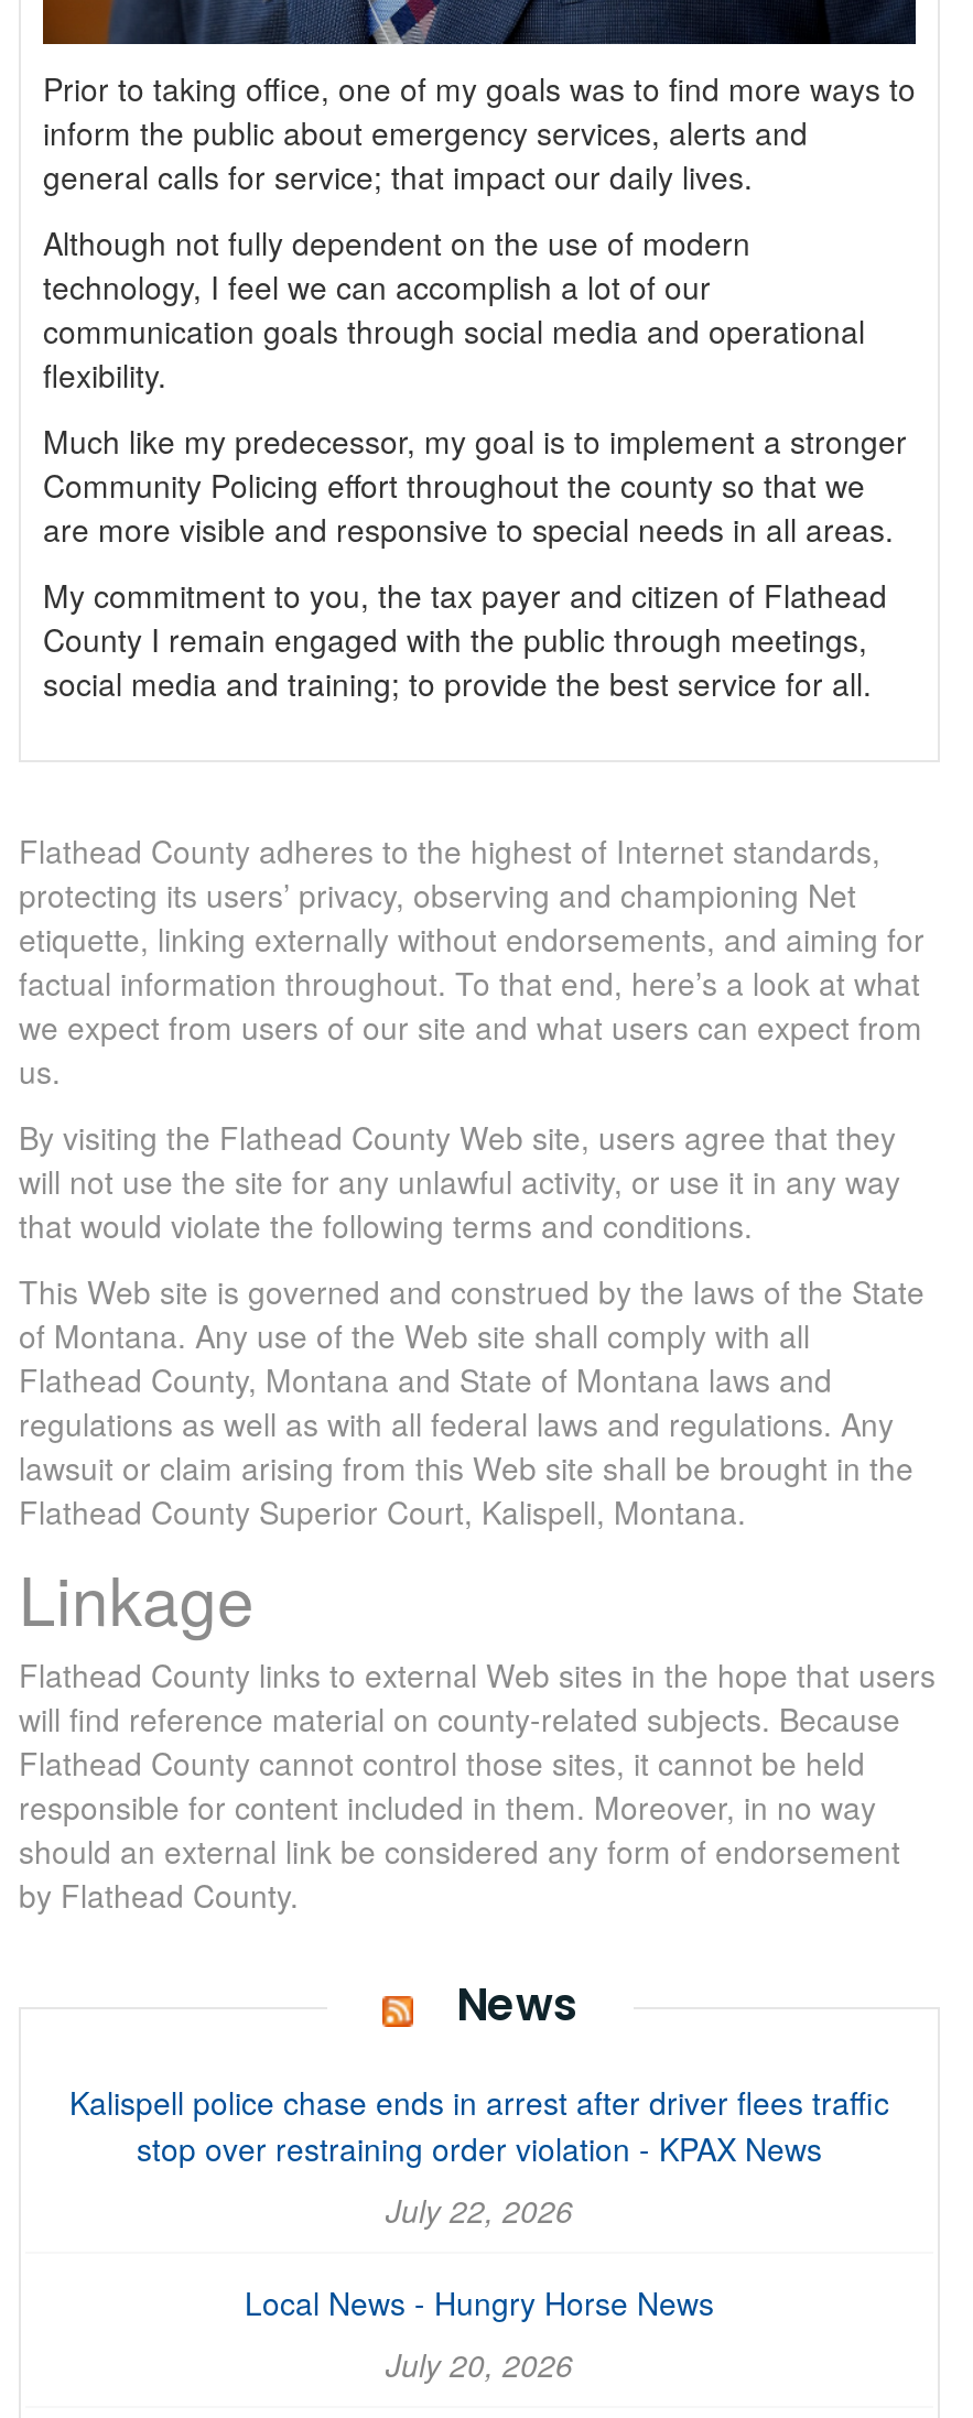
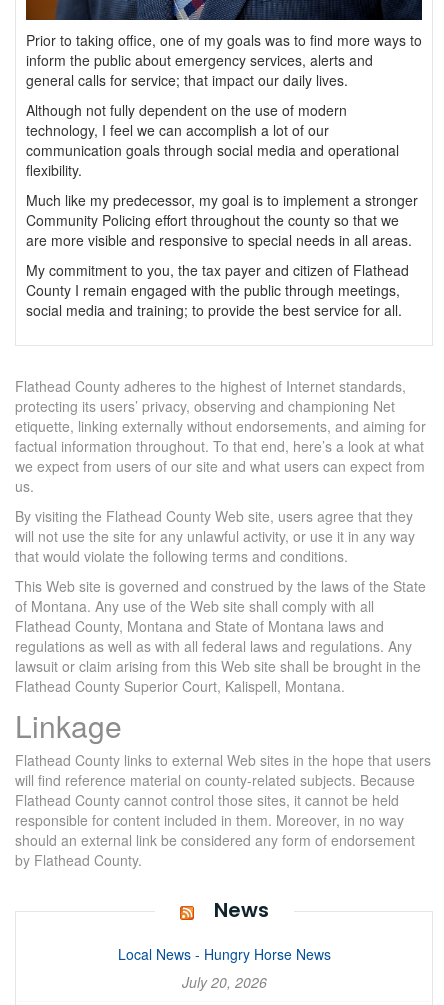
- Kalispell police chase ends in arrest after driver flees traffic
- stop over restraining order violation - KPAX News
- July 22, 2026
